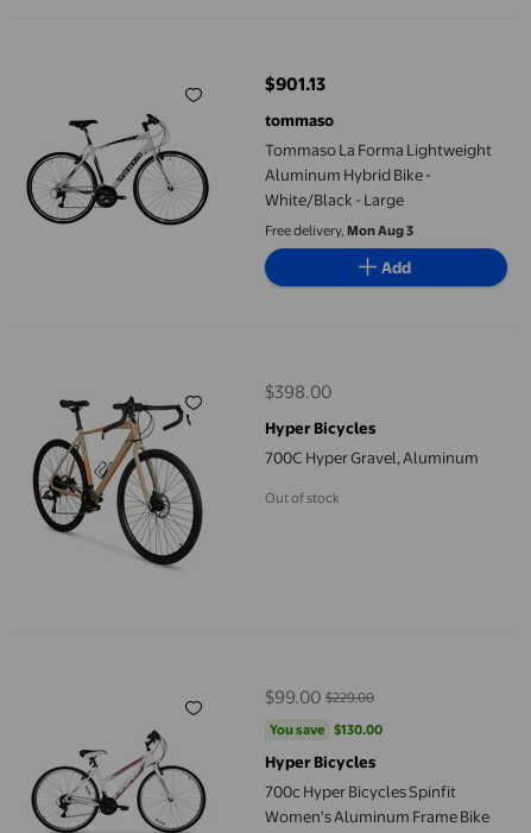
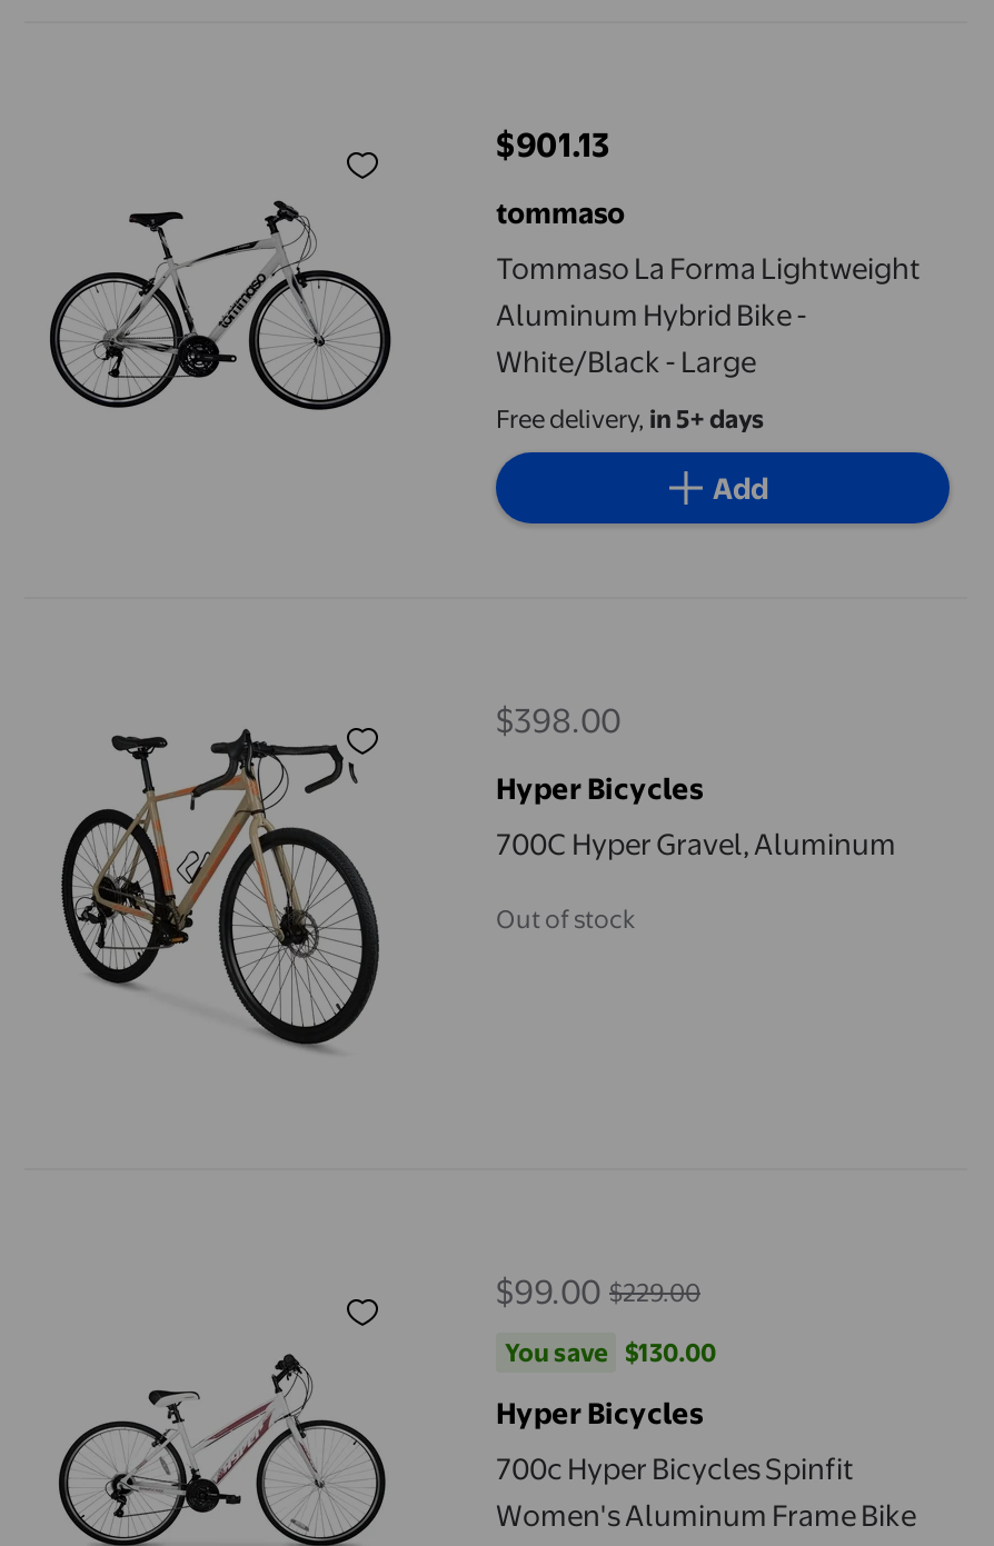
- Free delivery, Mon Aug 3
+ Free delivery, in 5+ days
